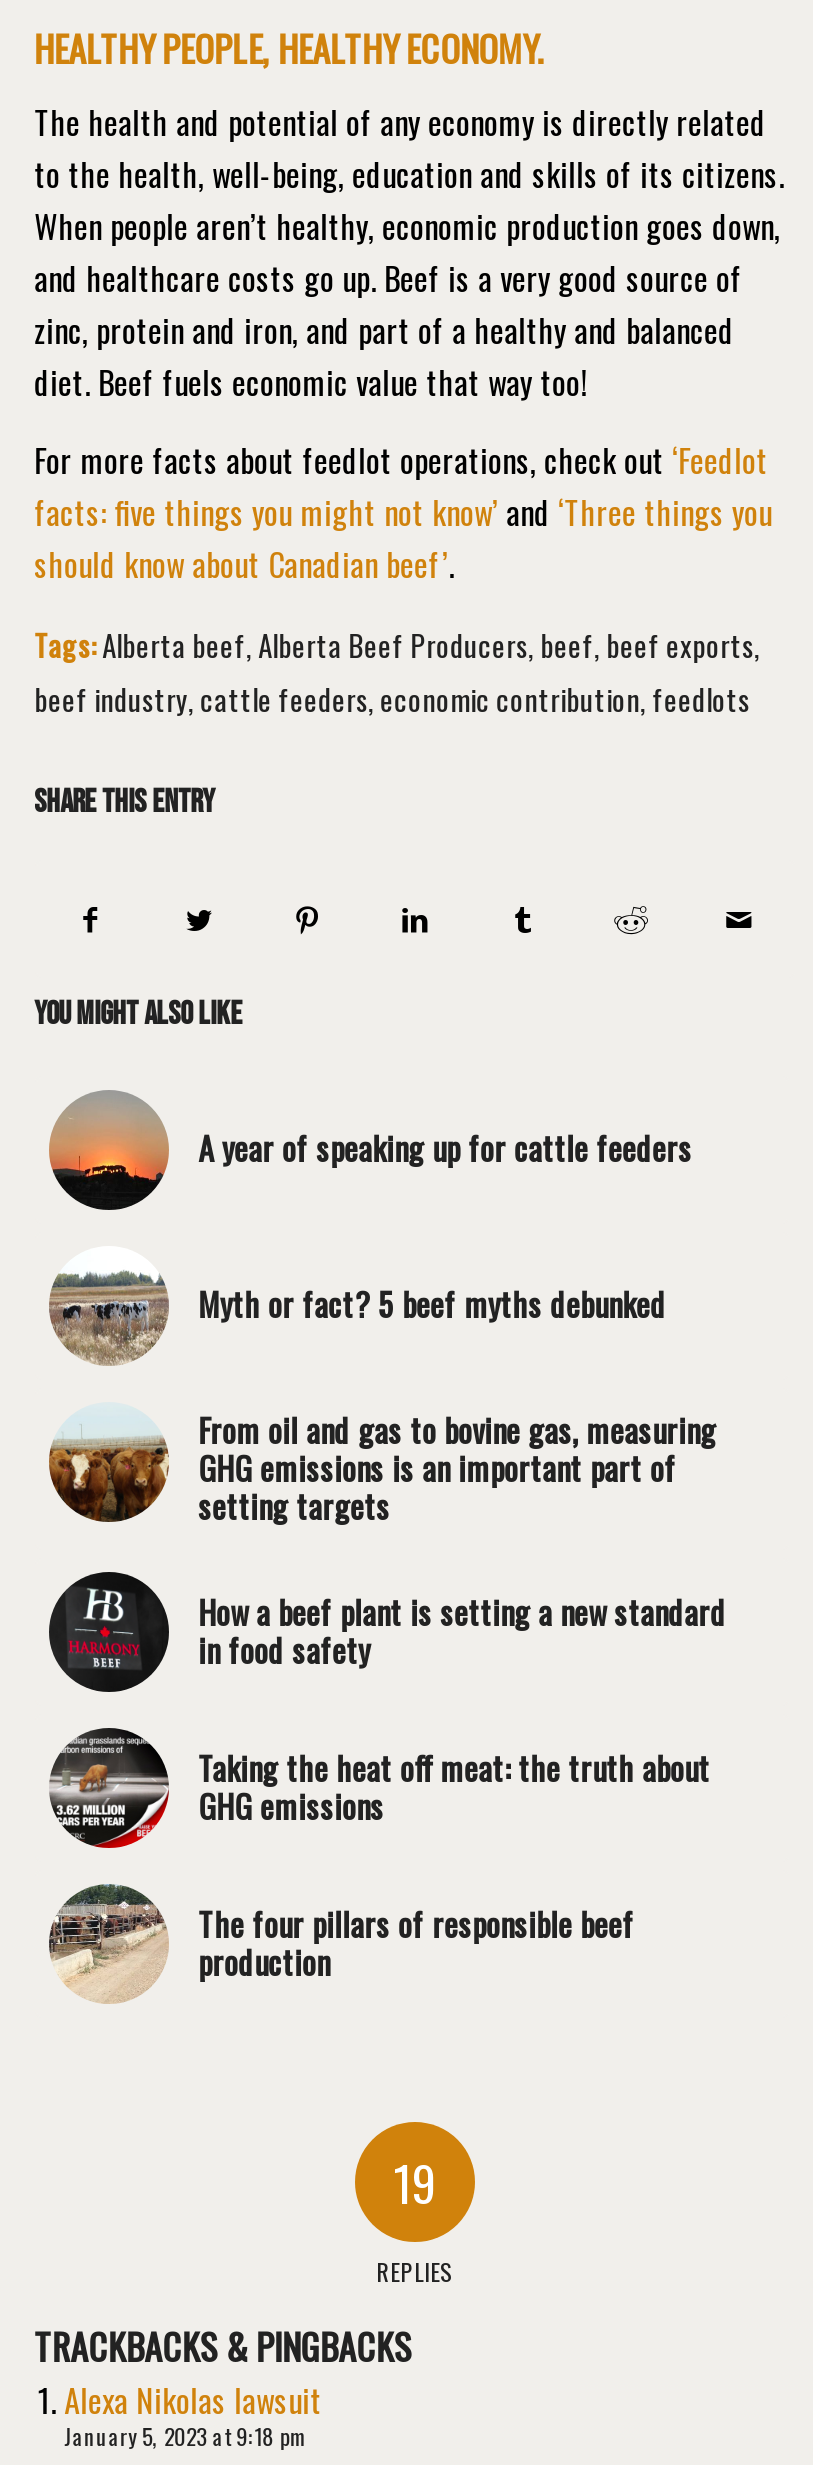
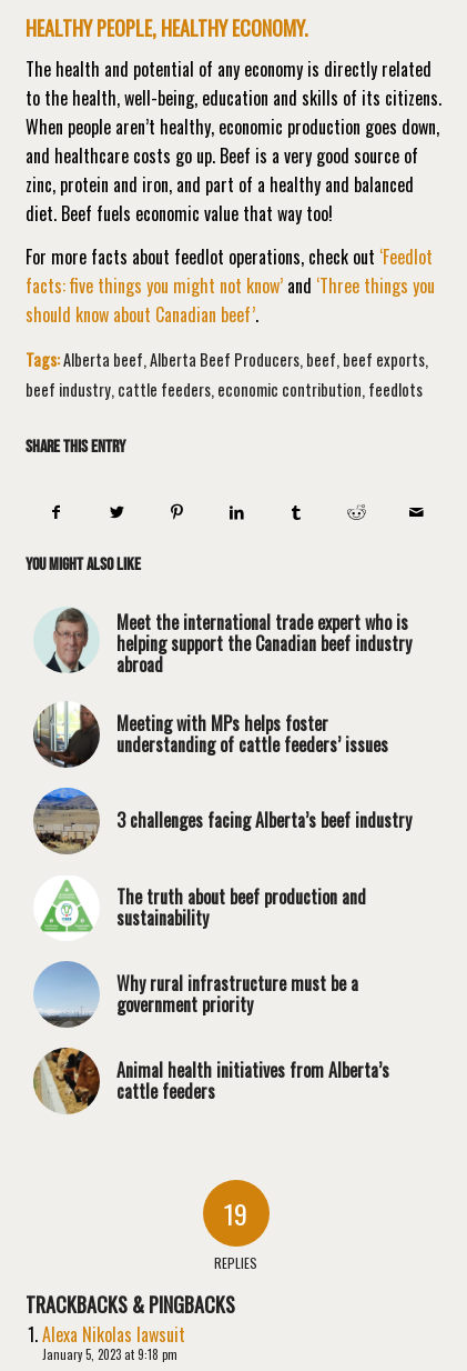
- [image]
- A year of speaking up for cattle feeders
+ [image]
+ Meet the international trade expert who is
+ helping support the Canadian beef industry
+ abroad

- [image]
- Myth or fact? 5 beef myths debunked
+ [image]
+ Meeting with MPs helps foster
+ understanding of cattle feeders’ issues

- [image]
- From oil and gas to bovine gas, measuring
- GHG emissions is an important part of
- setting targets
+ [image]
+ 3 challenges facing Alberta’s beef industry

- [image]
- How a beef plant is setting a new standard
- in food safety
+ [image]
+ The truth about beef production and
+ sustainability

- [image]
- Taking the heat off meat: the truth about
- GHG emissions
+ [image]
+ Why rural infrastructure must be a
+ government priority

- [image]
- The four pillars of responsible beef
- production
+ [image]
+ Animal health initiatives from Alberta’s
+ cattle feeders
